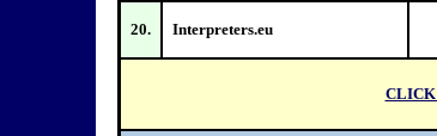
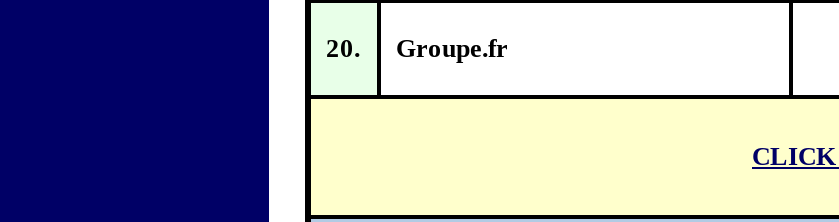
- Interpreters.eu
+ Groupe.fr
